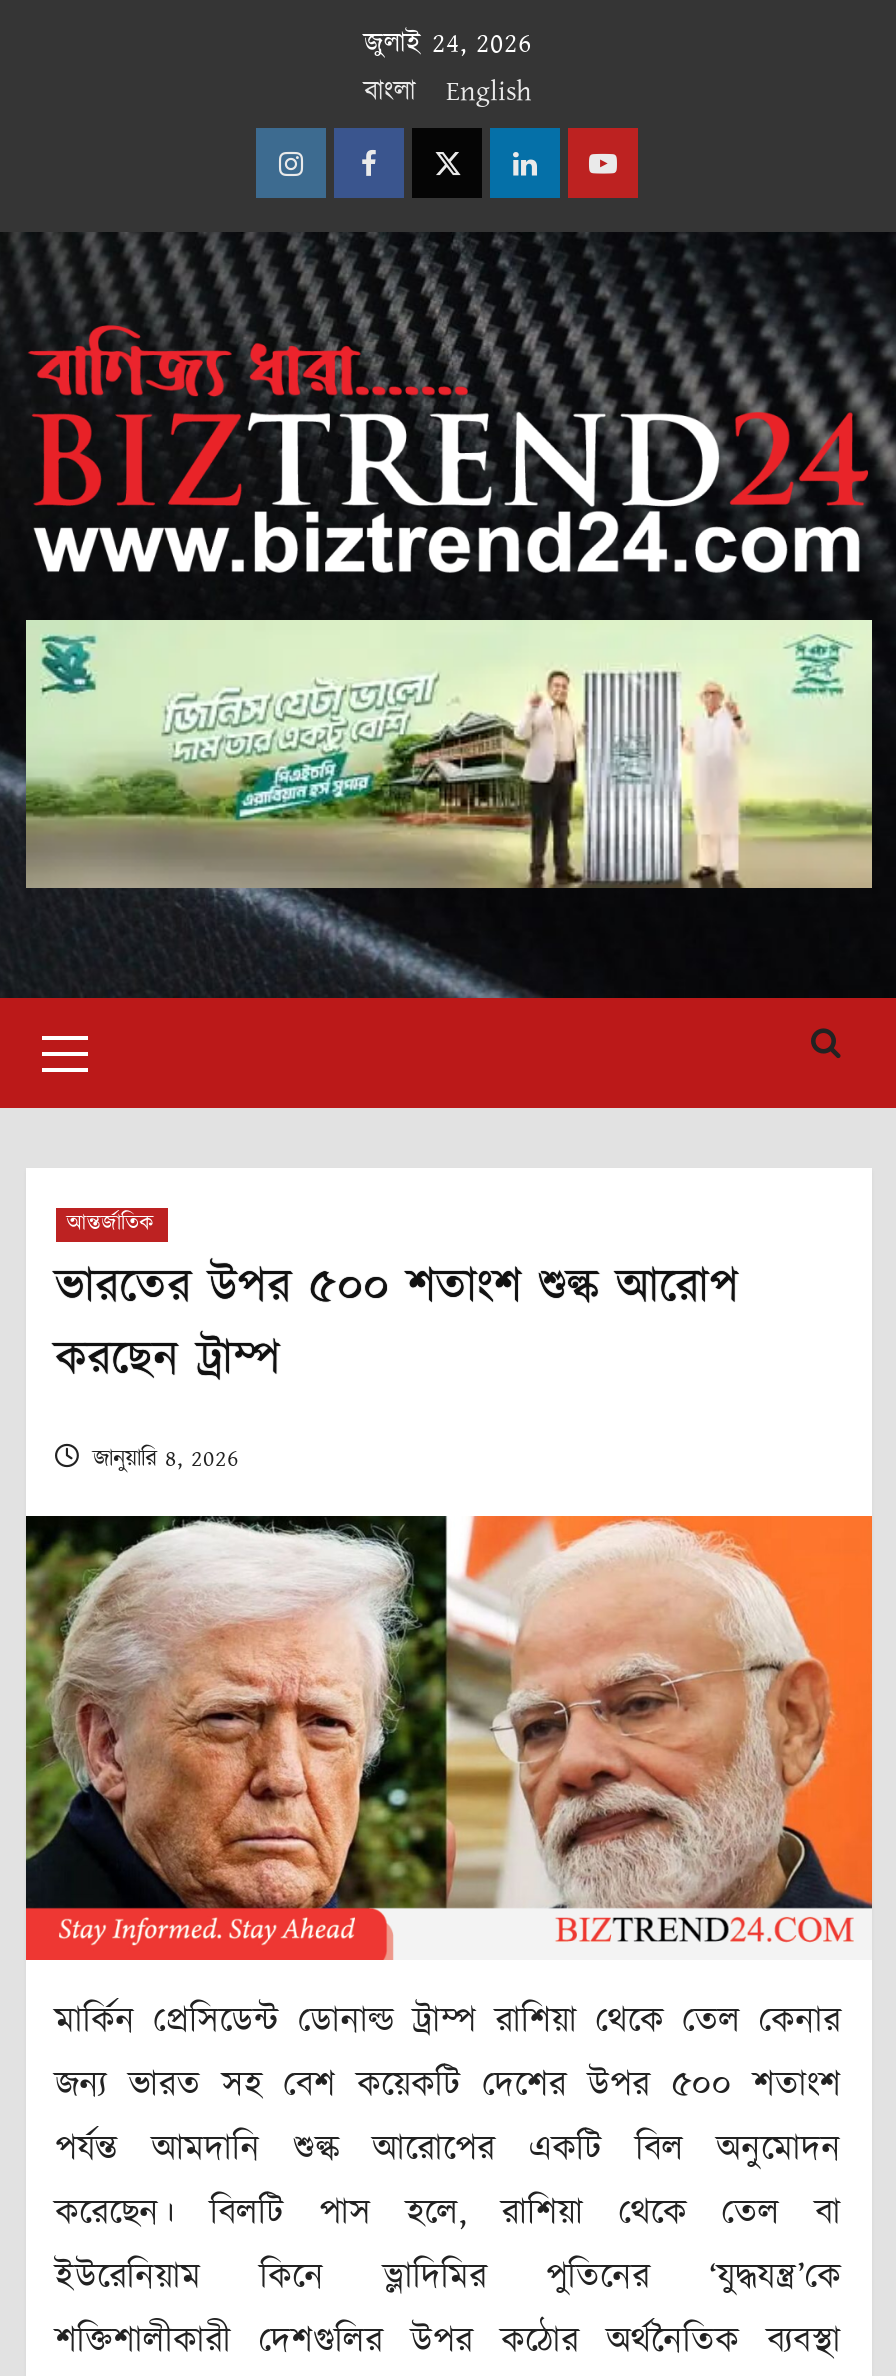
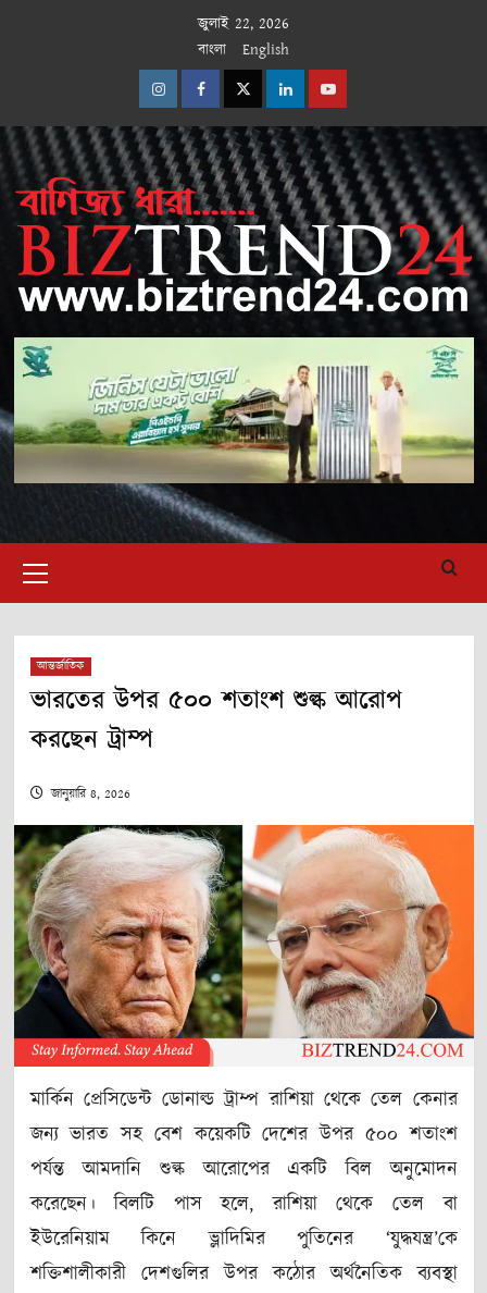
- জুলাই 24, 2026
+ জুলাই 22, 2026
